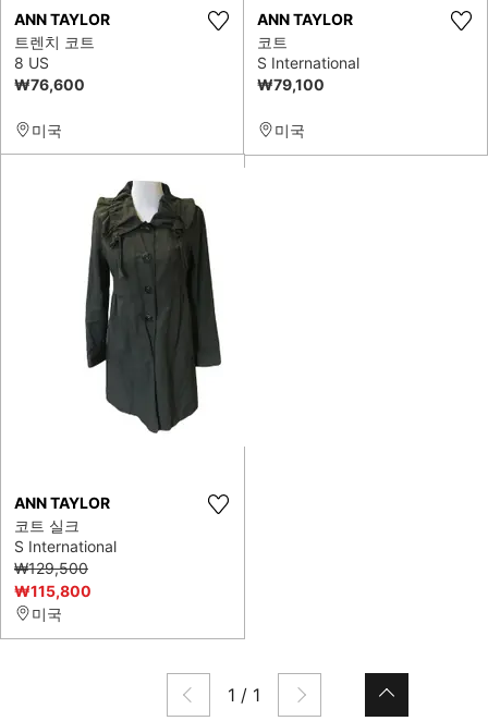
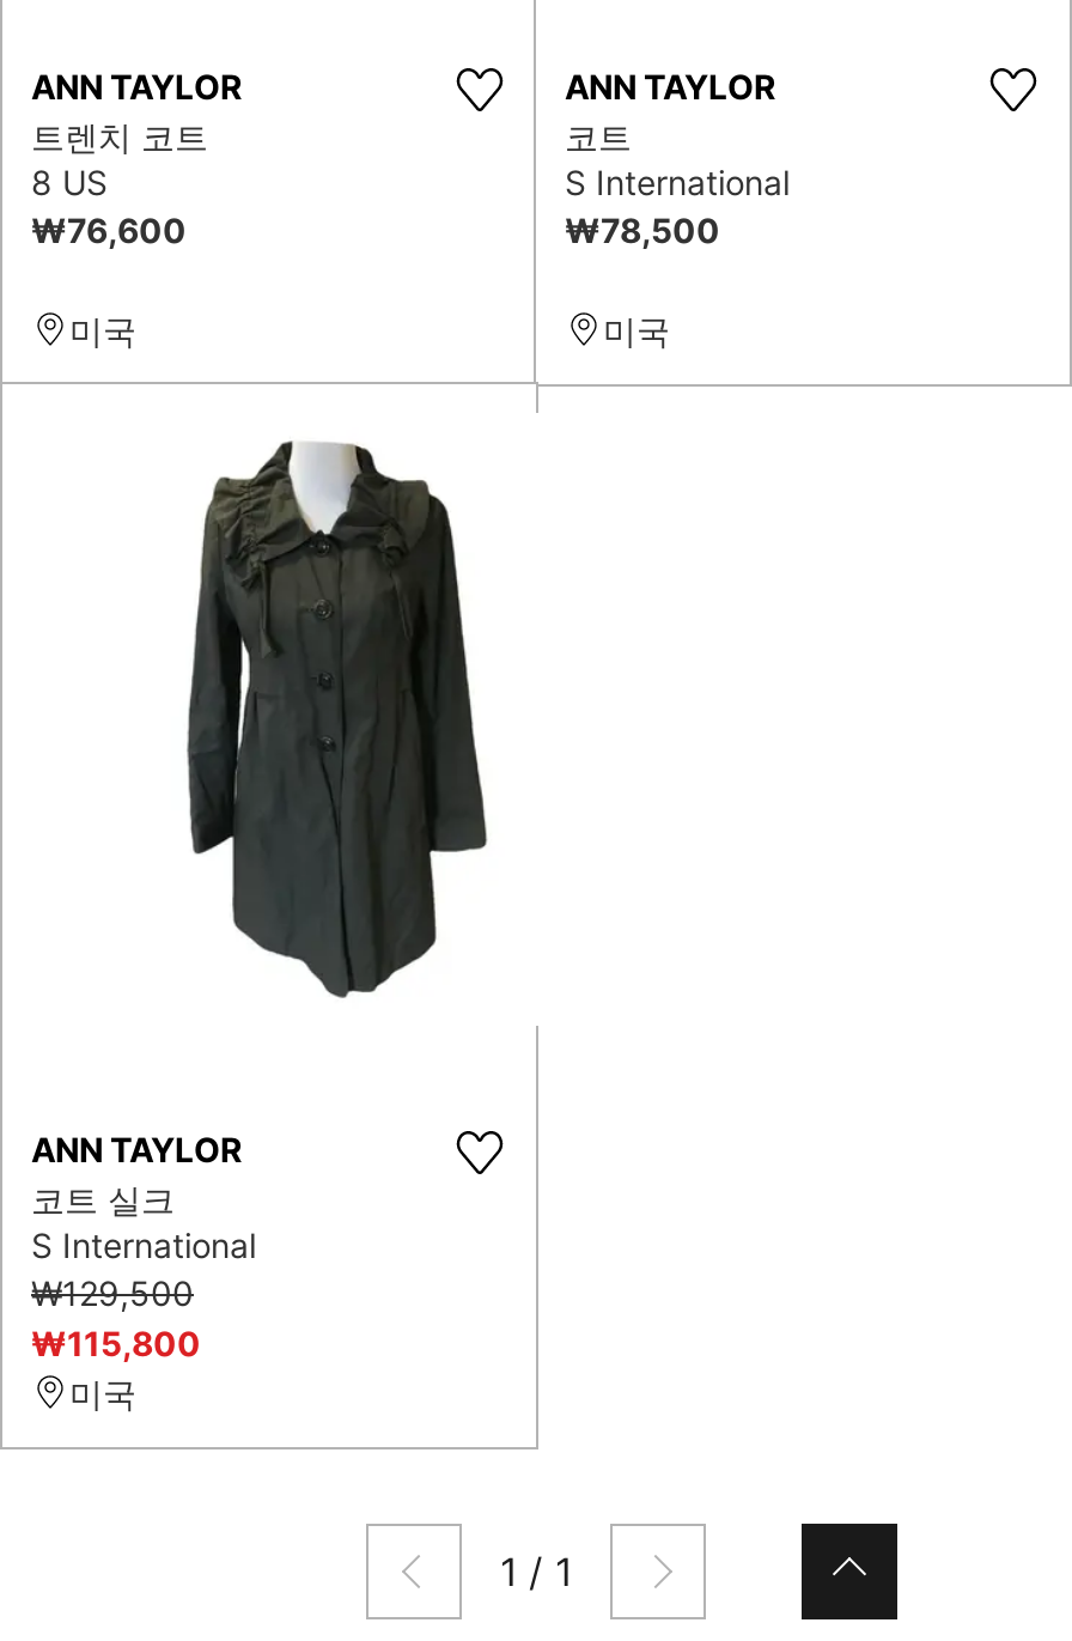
- ₩79,100
+ ₩78,500
